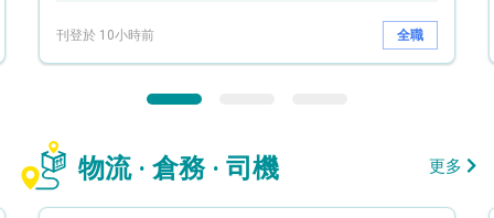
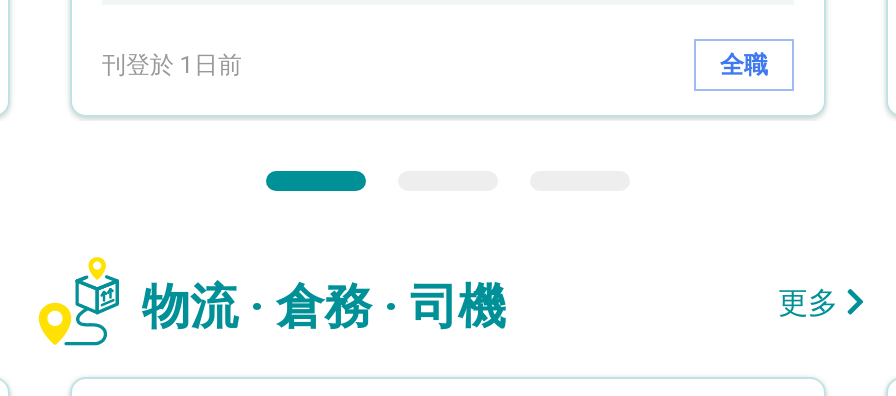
- 刊登於 10小時前
+ 刊登於 1日前
